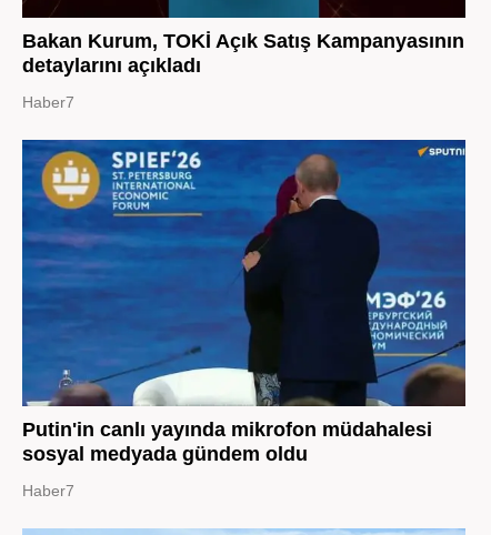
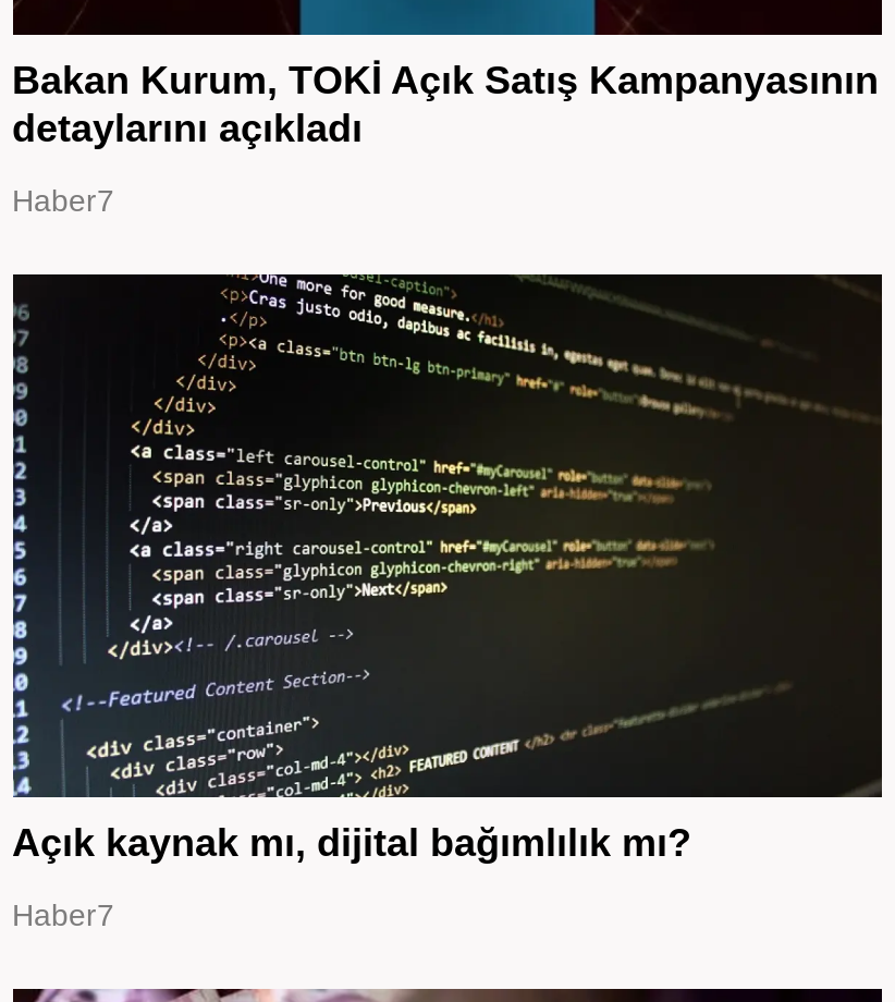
- [image]
- Putin'in canlı yayında mikrofon müdahalesi
- sosyal medyada gündem oldu
+ [image]
+ Açık kaynak mı, dijital bağımlılık mı?
